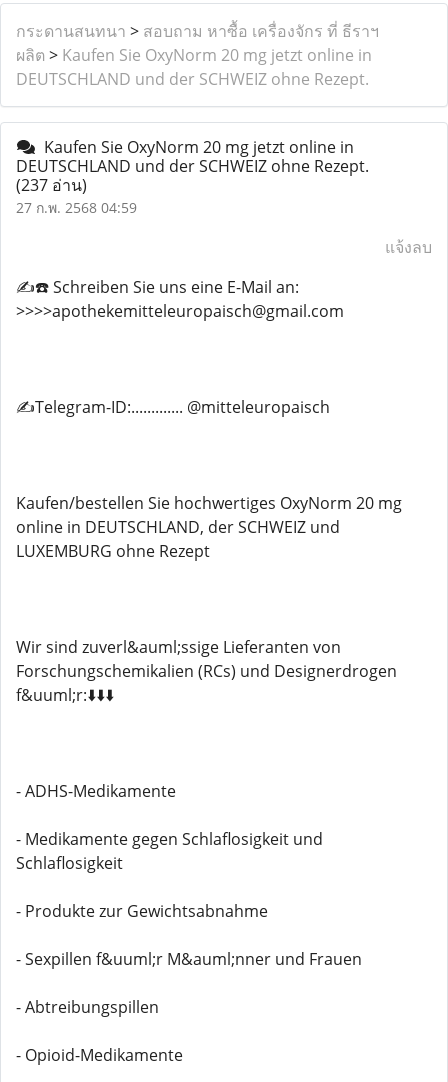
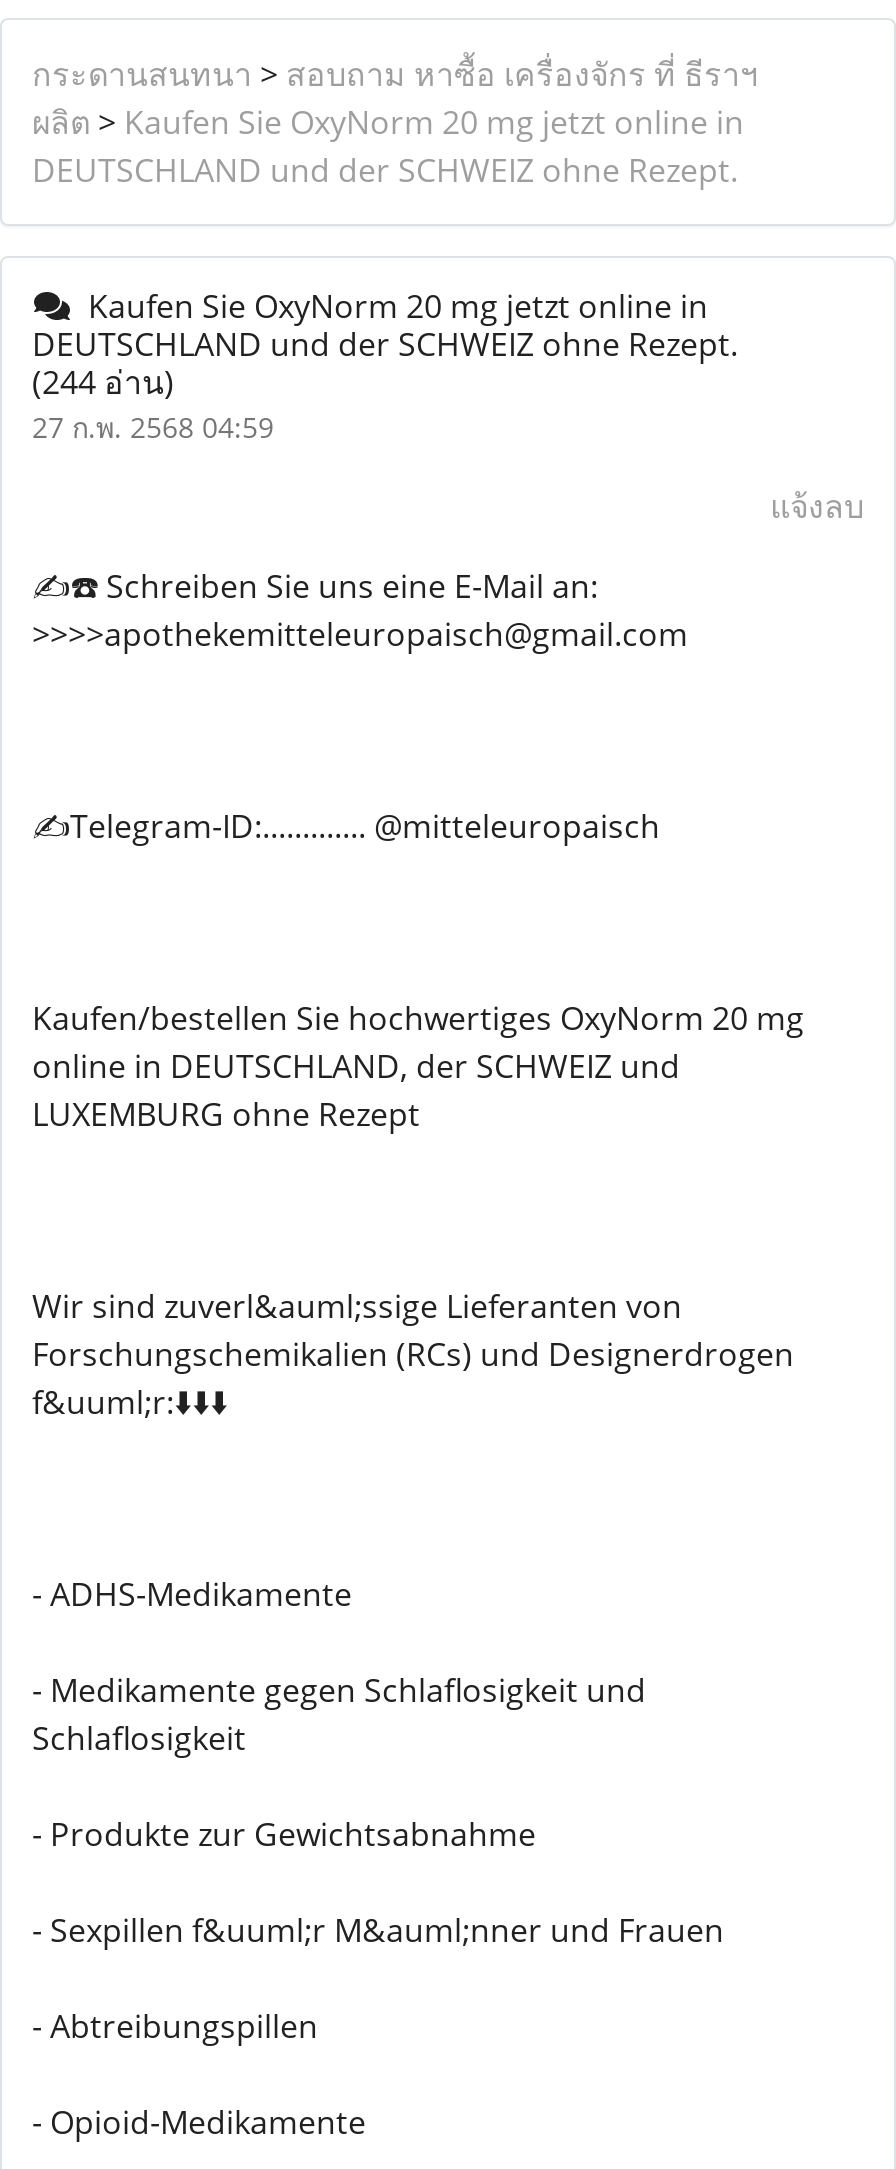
- (237 อ่าน)
+ (244 อ่าน)
